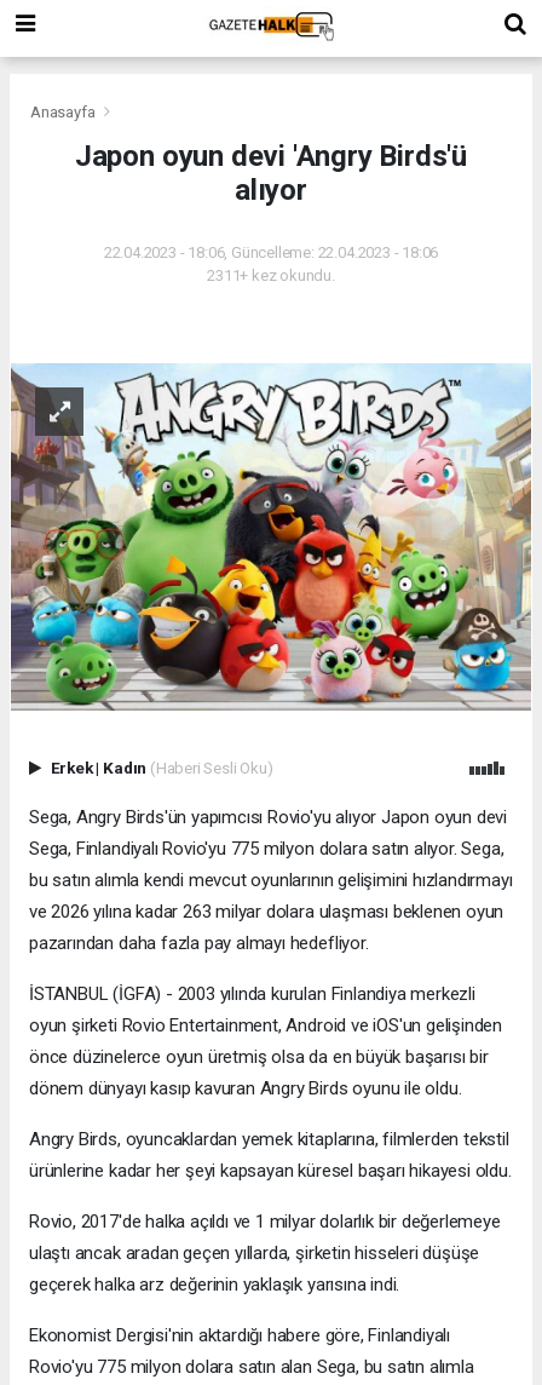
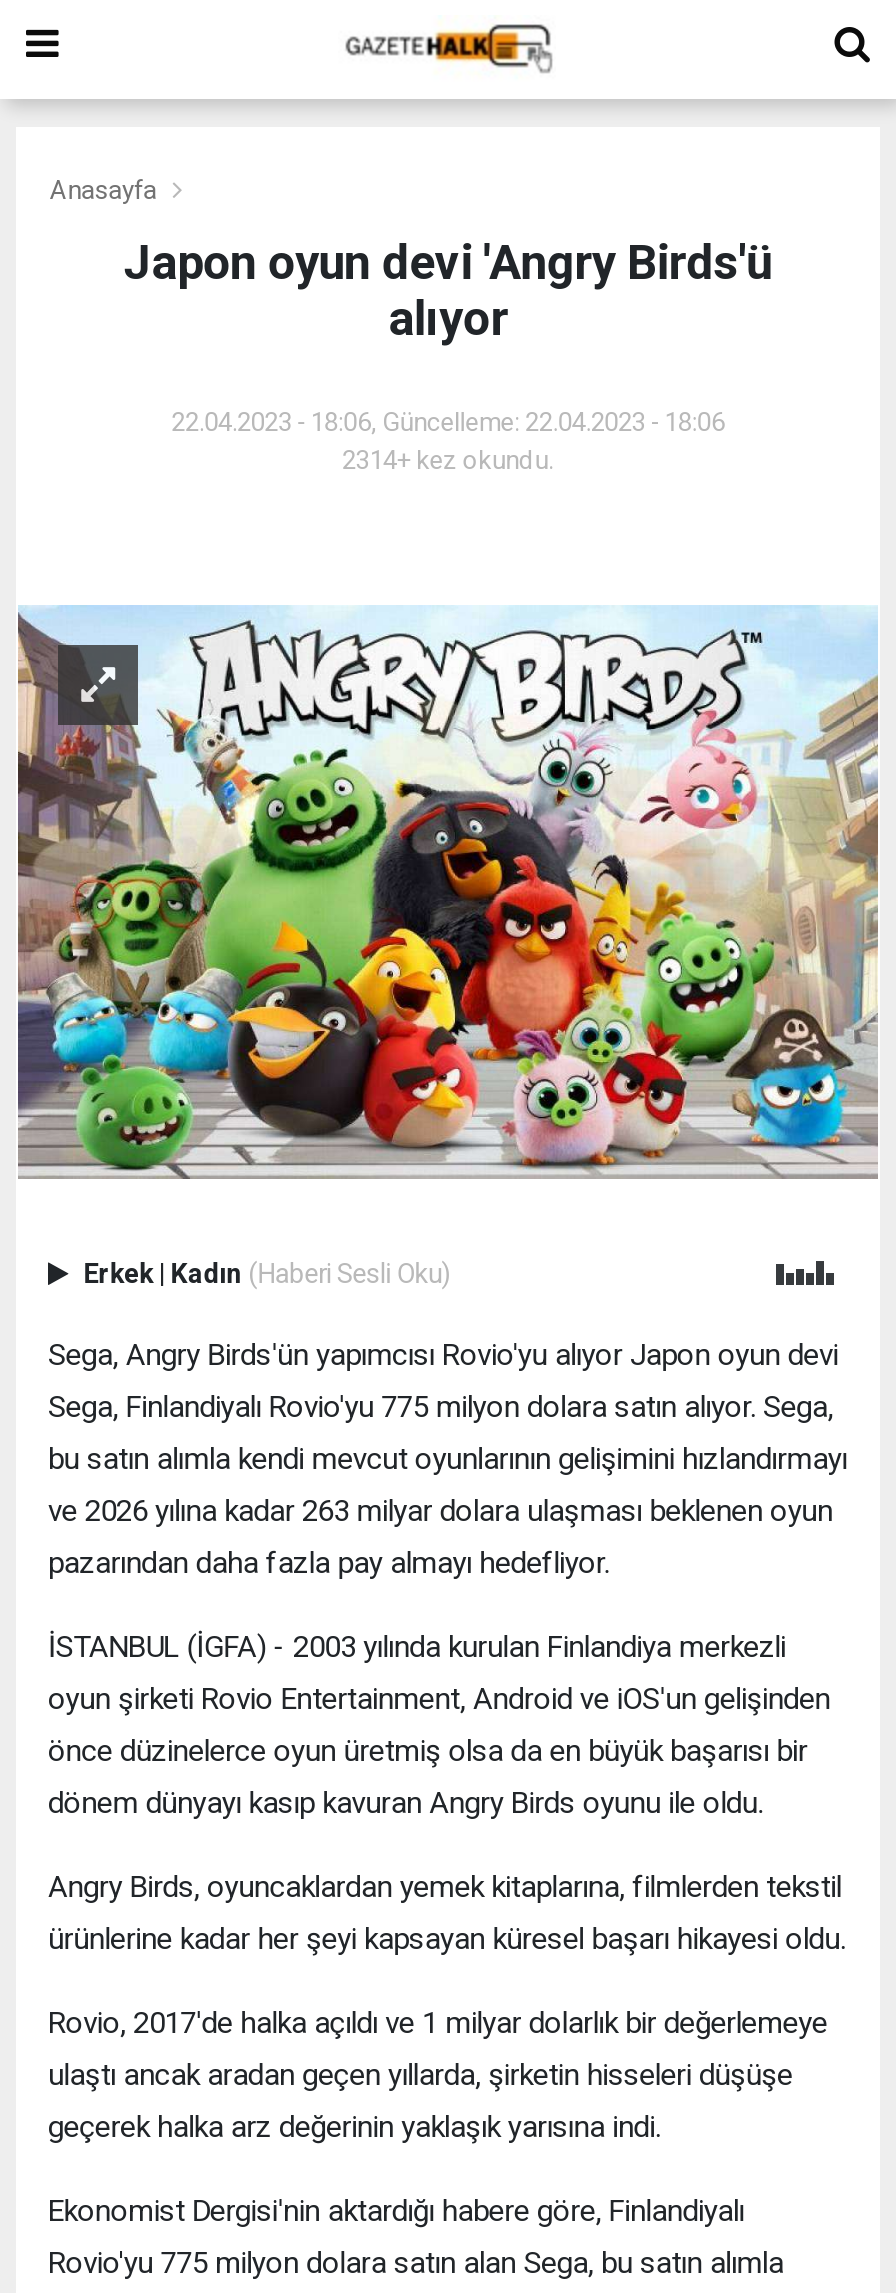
- 2311+ kez okundu.
+ 2314+ kez okundu.
